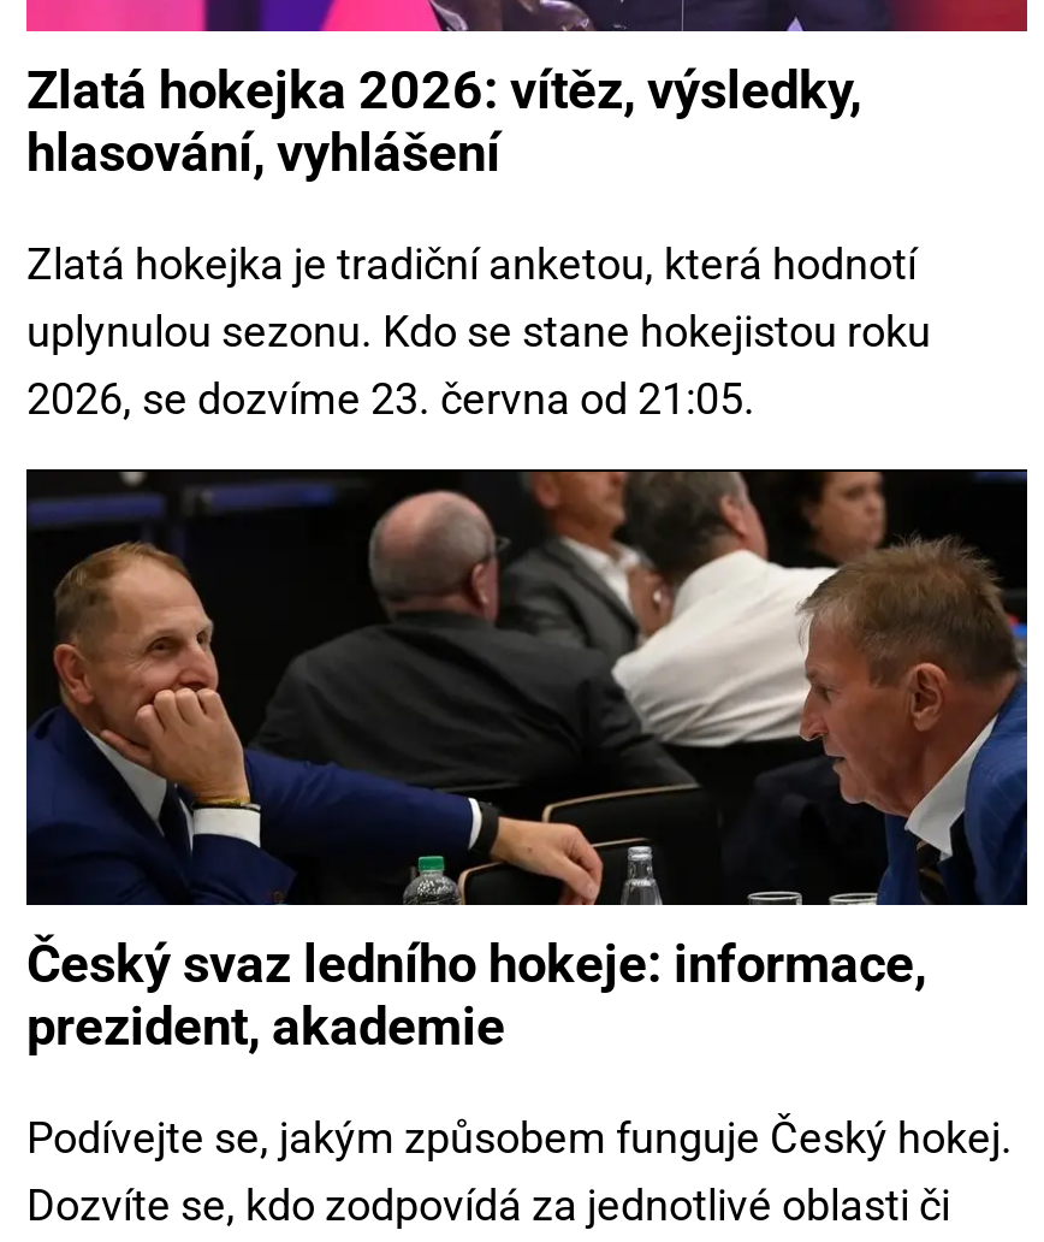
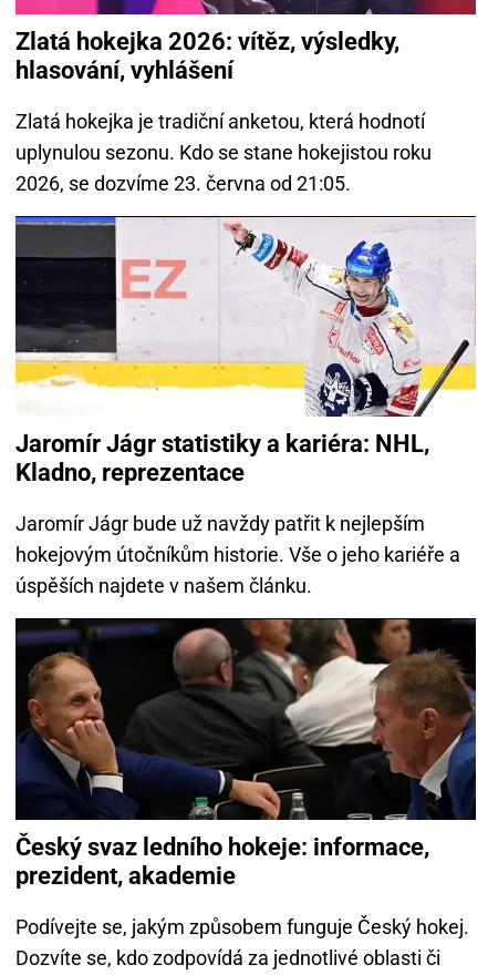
+ [image]
+ Jaromír Jágr statistiky a kariéra: NHL,
+ Kladno, reprezentace
+ Jaromír Jágr bude už navždy patřit k nejlepším
+ hokejovým útočníkům historie. Vše o jeho kariéře a
+ úspěších najdete v našem článku.
